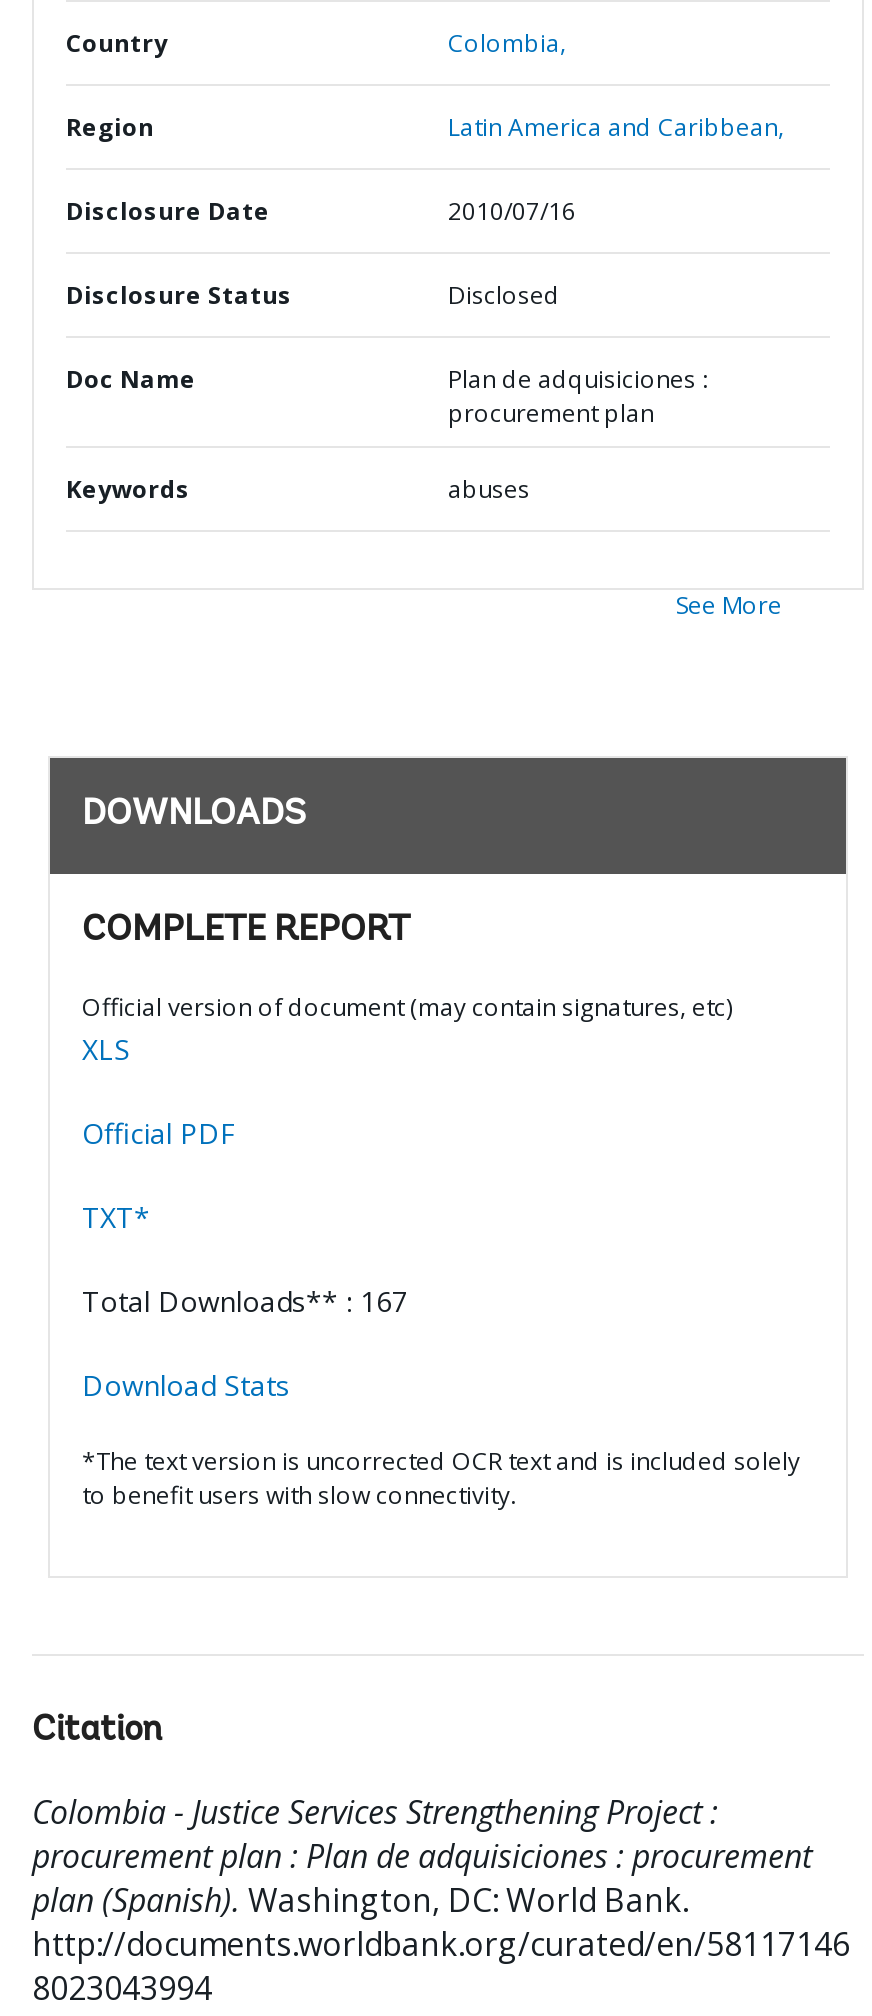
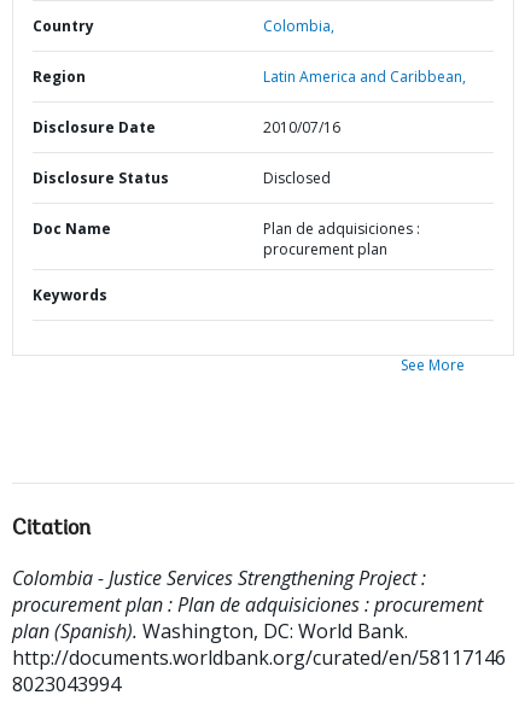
- abuses

- DOWNLOADS
- COMPLETE REPORT
- Official version of document (may contain signatures, etc)
- XLS
- Official PDF
- TXT*
- Total Downloads** : 167
- Download Stats
- *The text version is uncorrected OCR text and is included solely
- to benefit users with slow connectivity.
